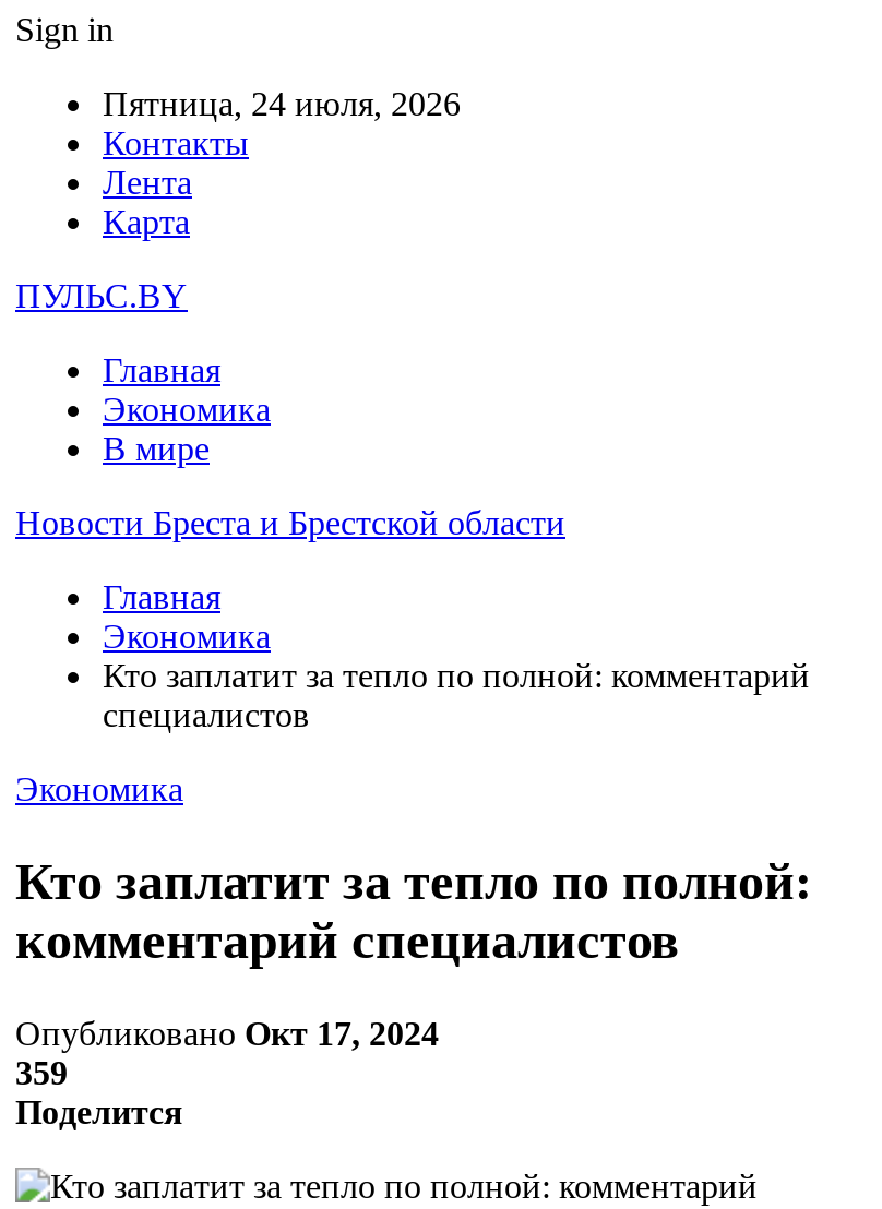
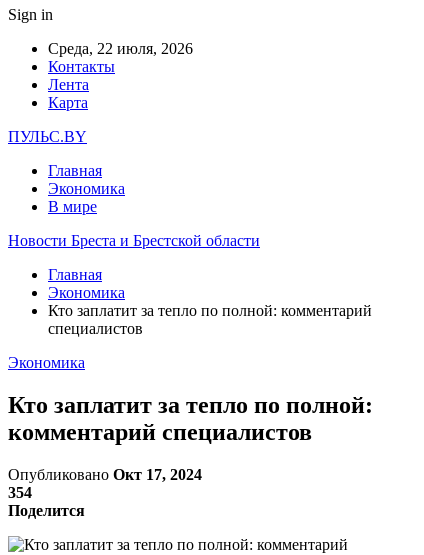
- Пятница, 24 июля, 2026
+ Среда, 22 июля, 2026

- 359
+ 354
